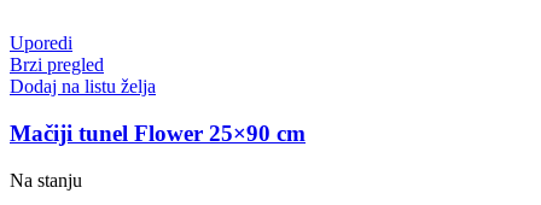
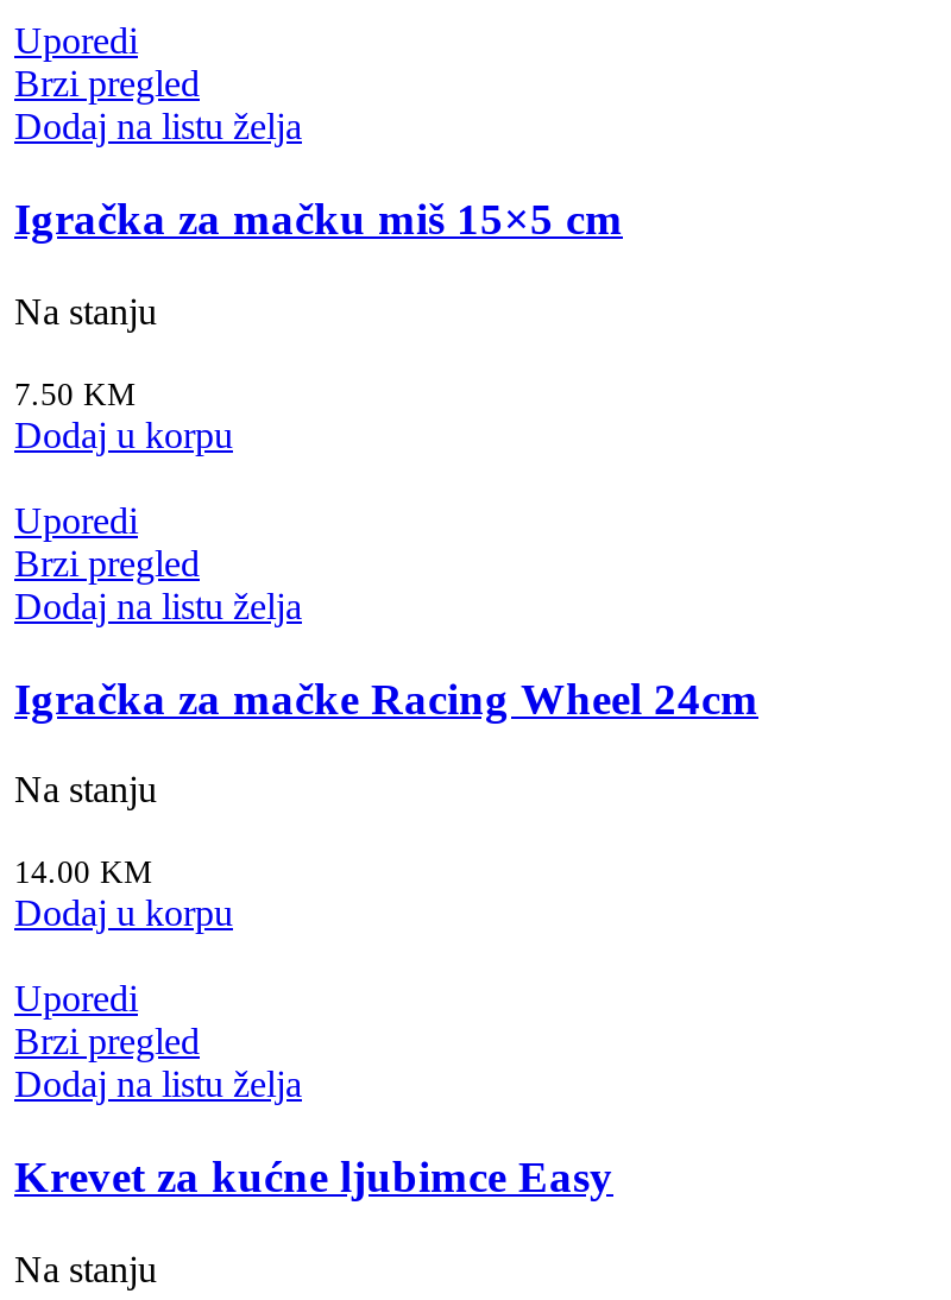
- Mačiji tunel Flower 25×90 cm
+ Igračka za mačku miš 15×5 cm
+ Na stanju
+ 7.50 KM
+ Dodaj u korpu
+ Uporedi
+ Brzi pregled
+ Dodaj na listu želja
+ Igračka za mačke Racing Wheel 24cm
+ Na stanju
+ 14.00 KM
+ Dodaj u korpu
+ Uporedi
+ Brzi pregled
+ Dodaj na listu želja
+ Krevet za kućne ljubimce Easy
